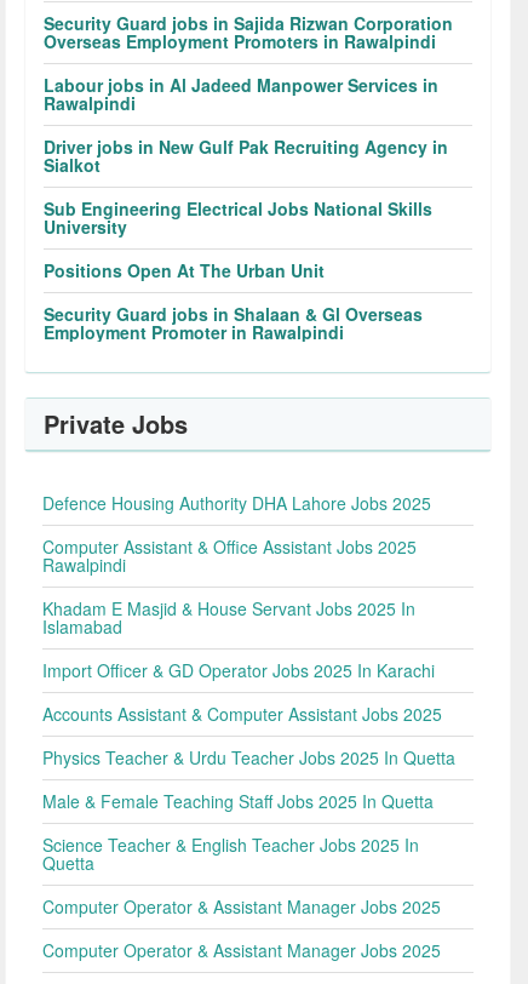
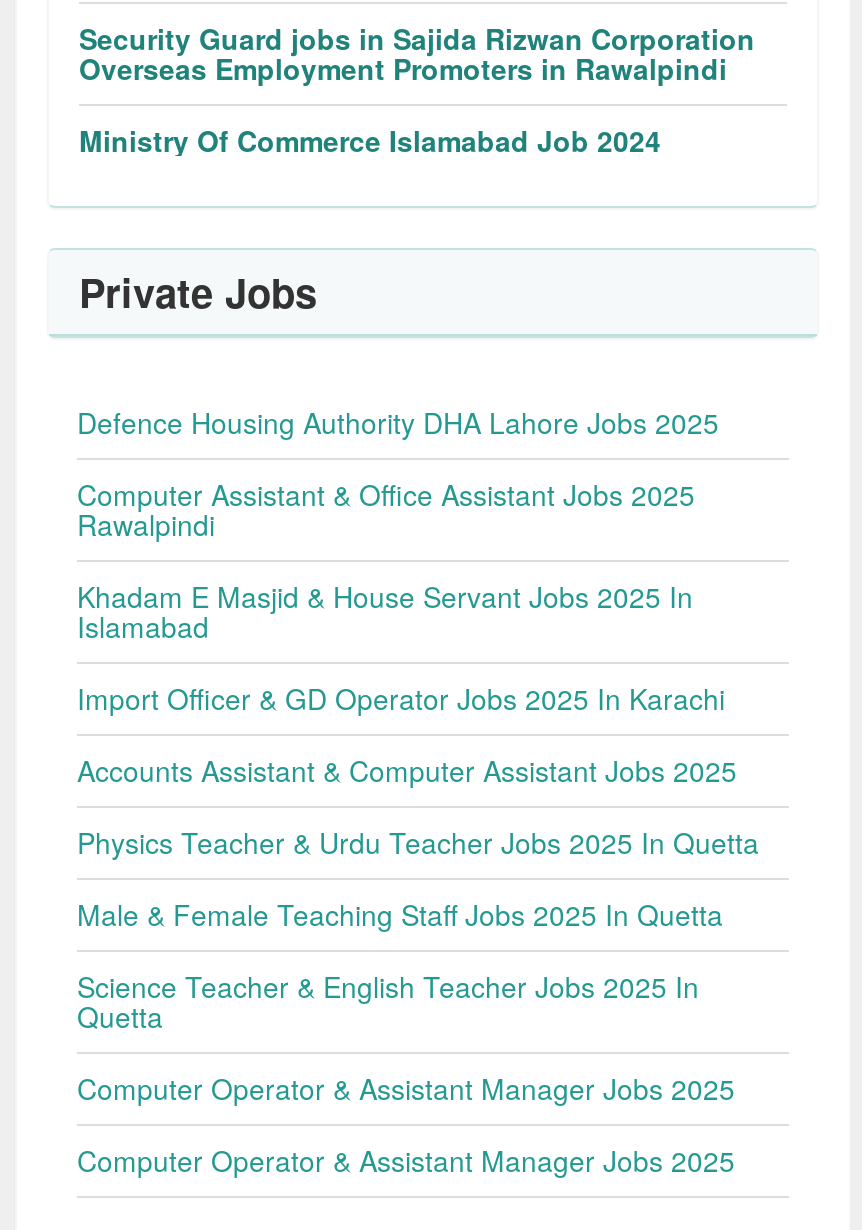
- Labour jobs in Al Jadeed Manpower Services in
- Rawalpindi
- Driver jobs in New Gulf Pak Recruiting Agency in
- Sialkot
- Sub Engineering Electrical Jobs National Skills
- University
- Positions Open At The Urban Unit
- Security Guard jobs in Shalaan & Gl Overseas
- Employment Promoter in Rawalpindi
+ Ministry Of Commerce Islamabad Job 2024
